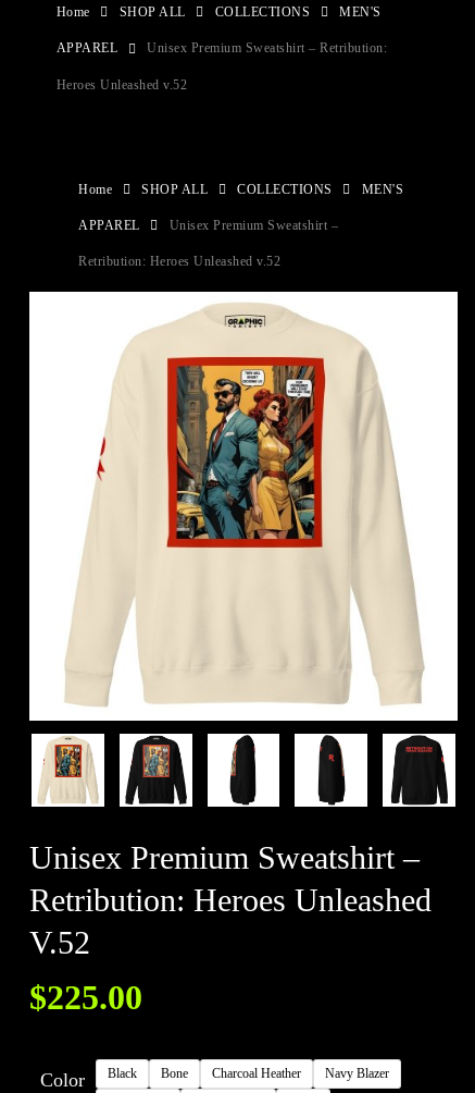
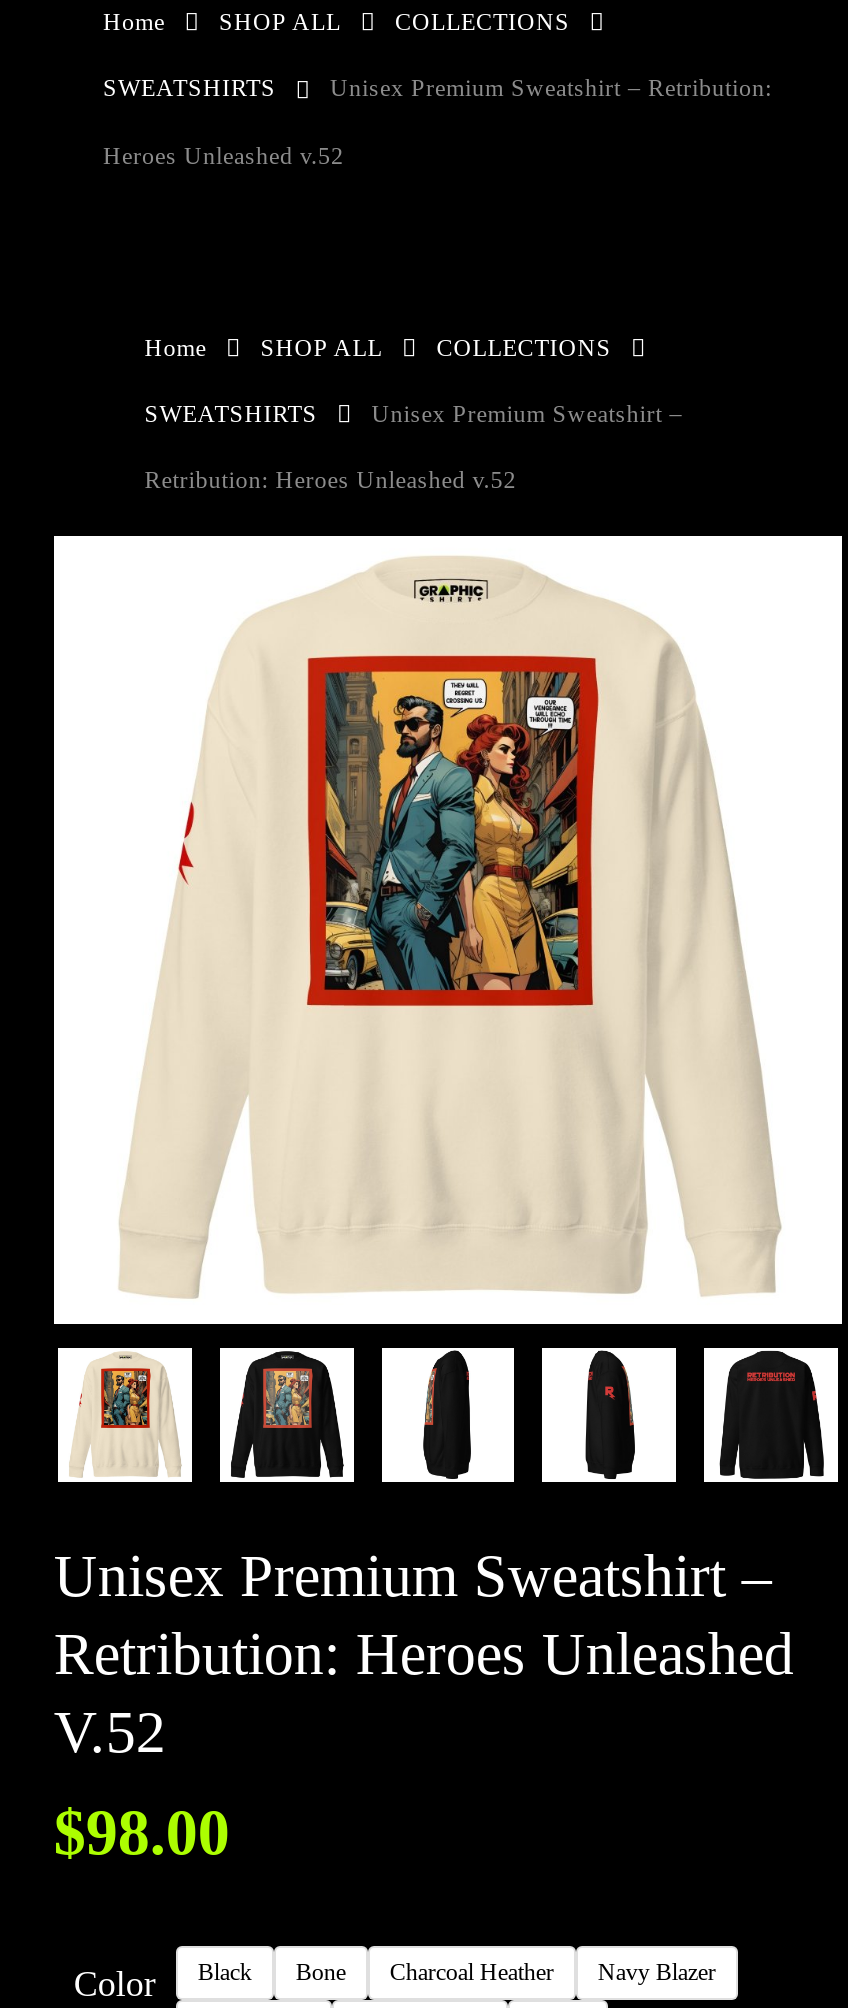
- MEN'S
- APPAREL
+ SWEATSHIRTS

- MEN'S
- APPAREL
+ SWEATSHIRTS

- $225.00
+ $98.00
